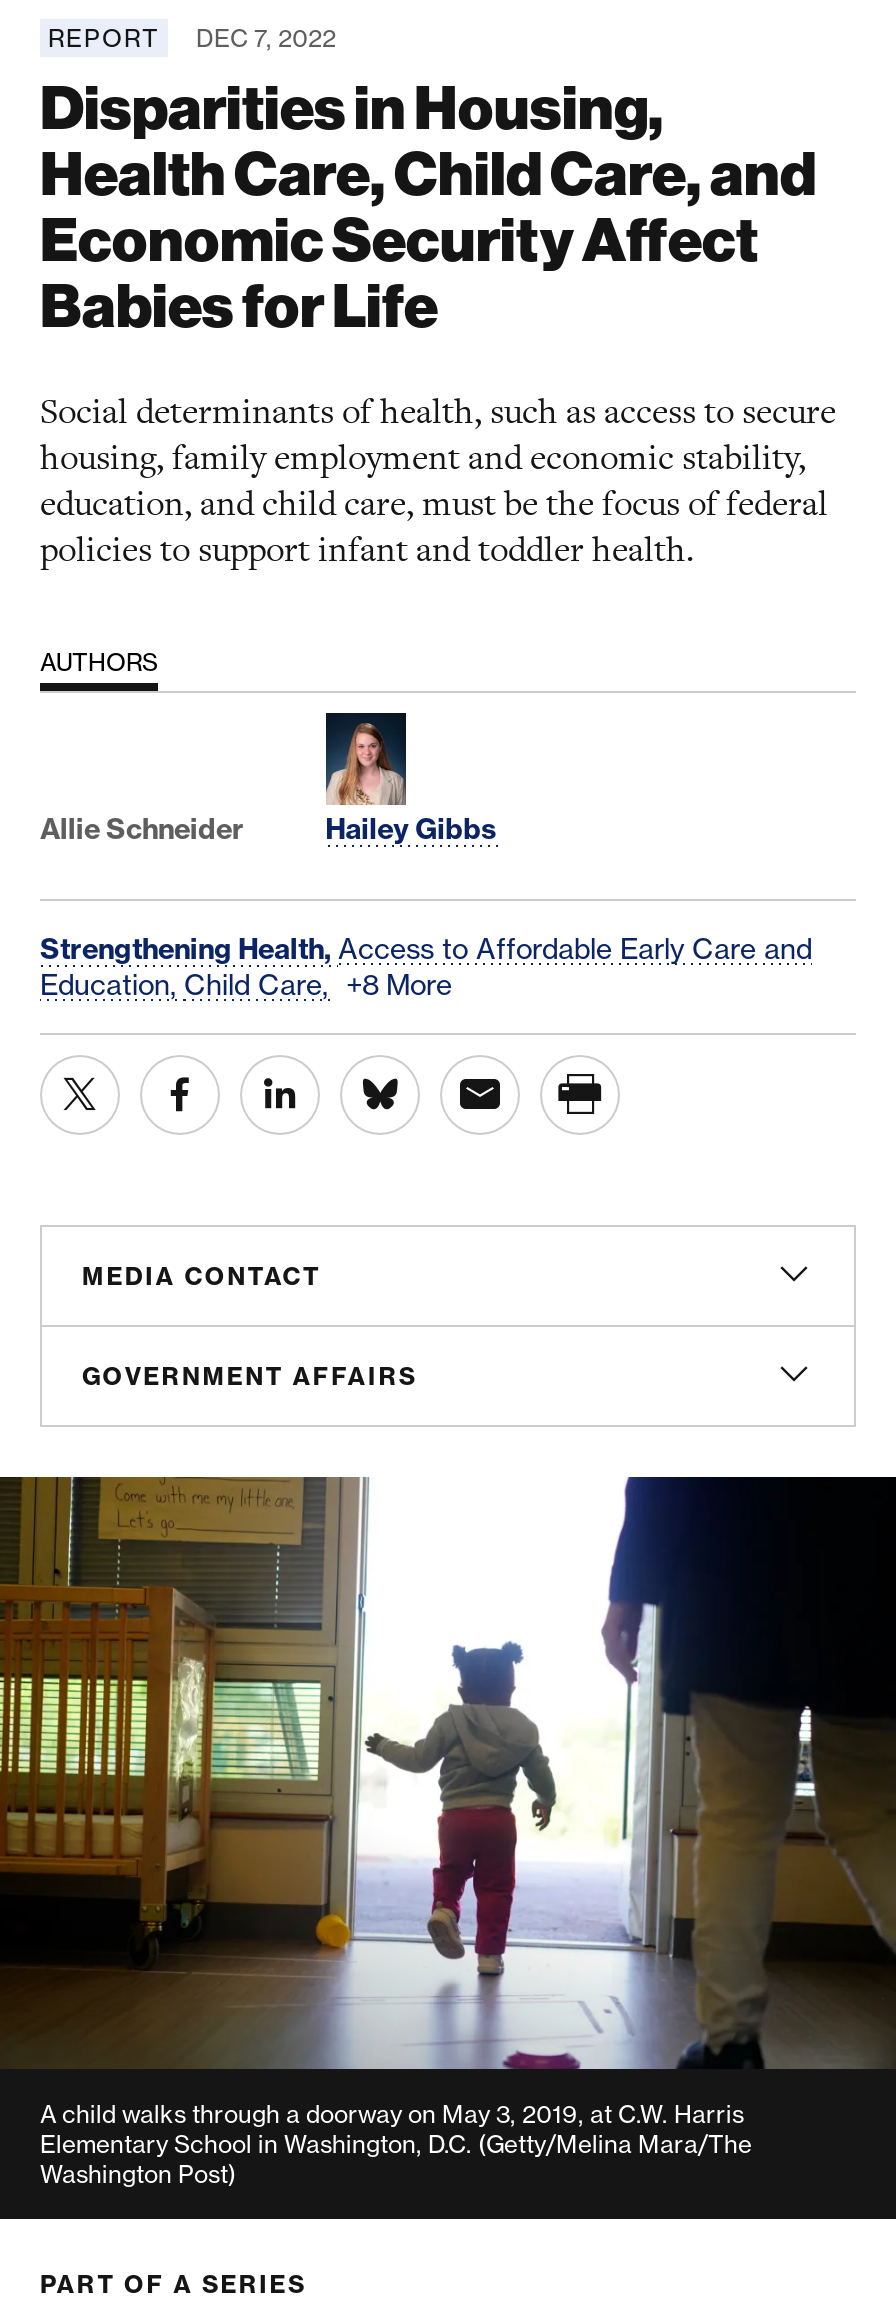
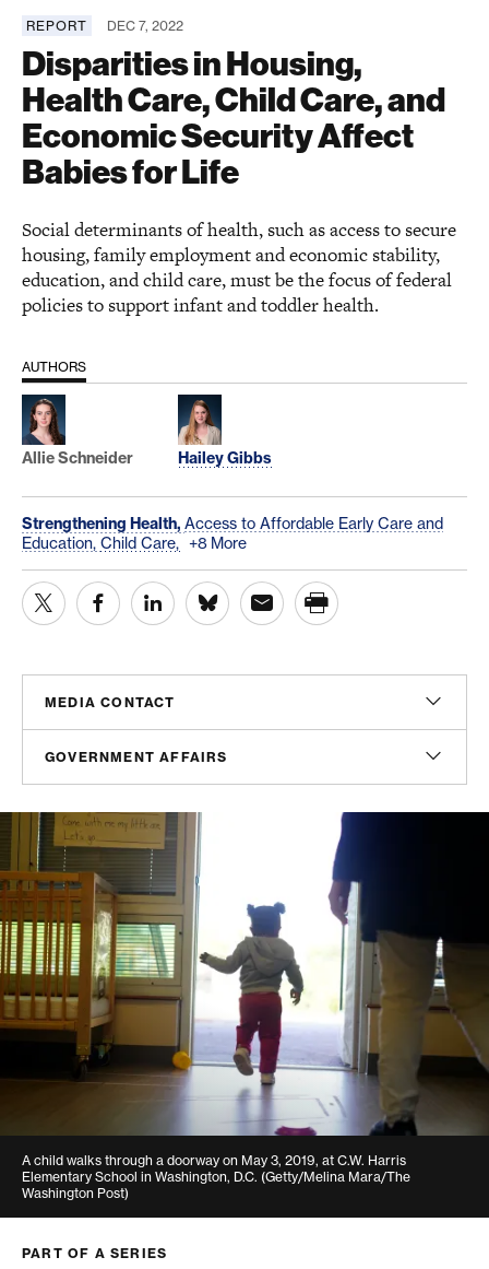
+ [image]
